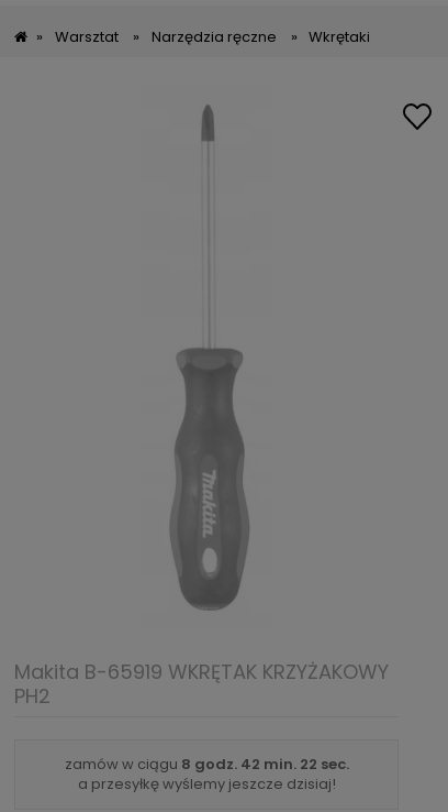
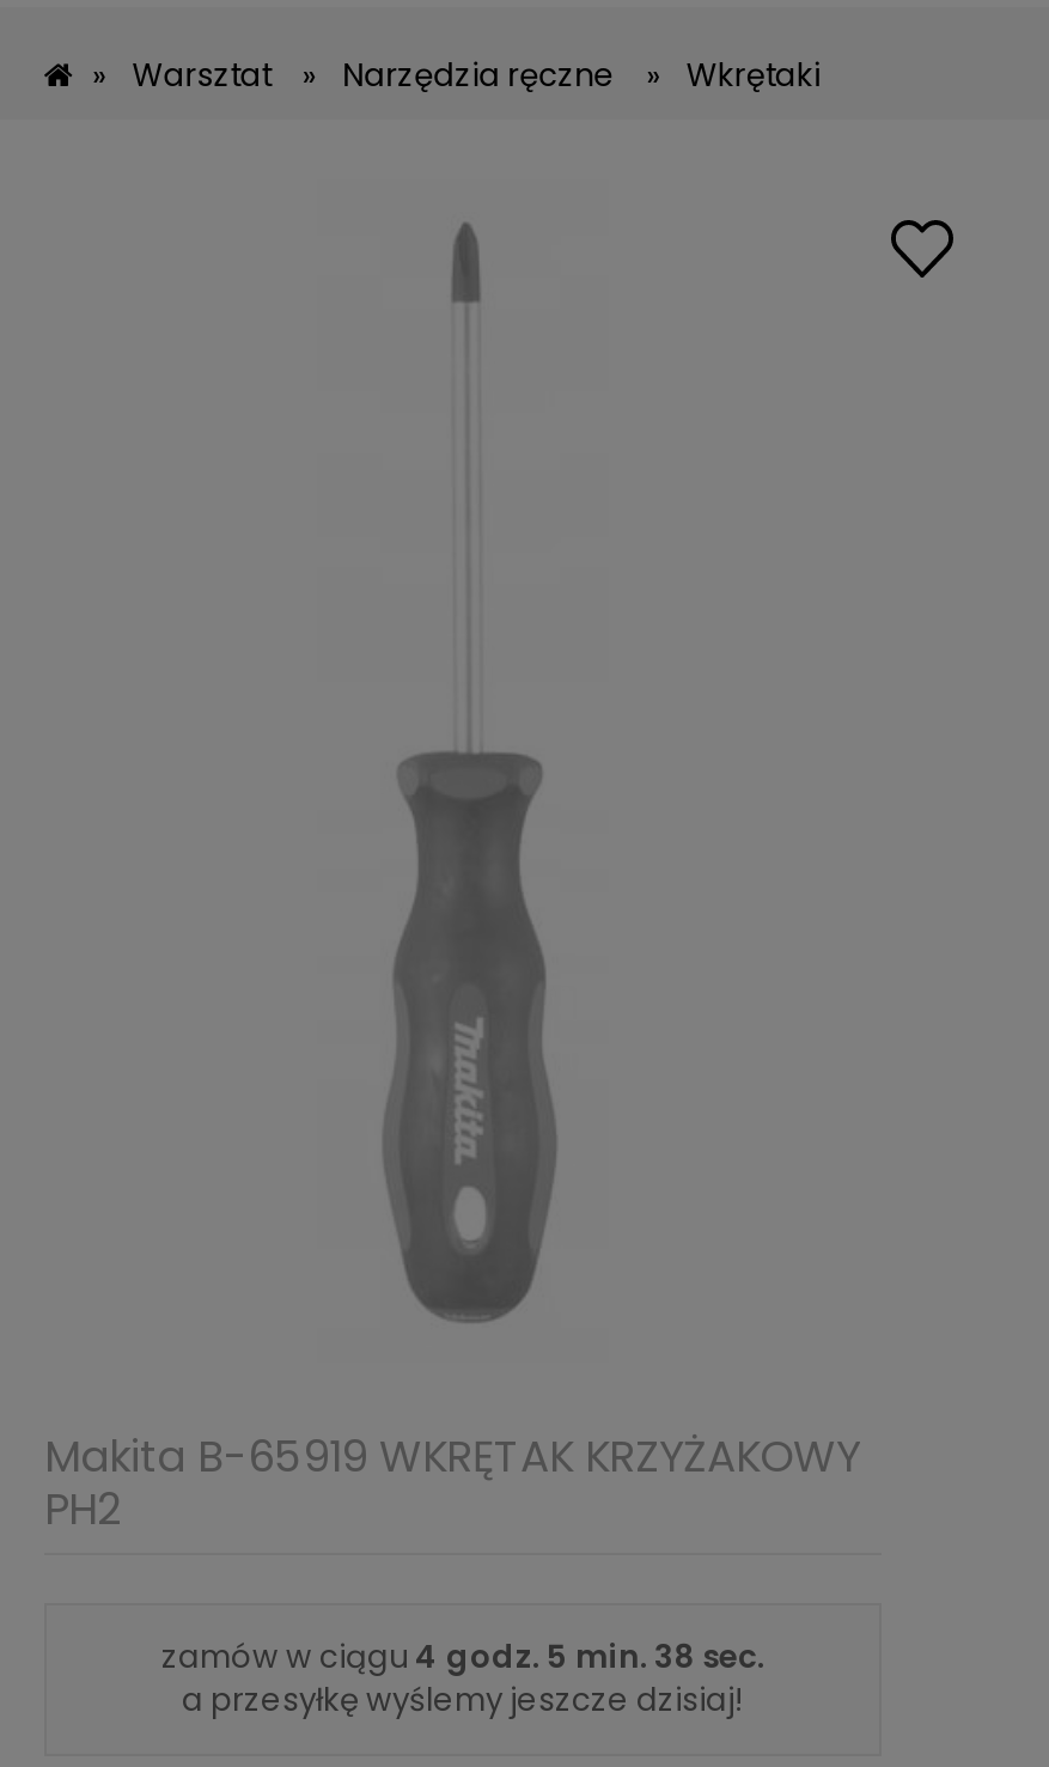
- zamów w ciągu 8 godz. 42 min. 22 sec.
+ zamów w ciągu 4 godz. 5 min. 38 sec.
